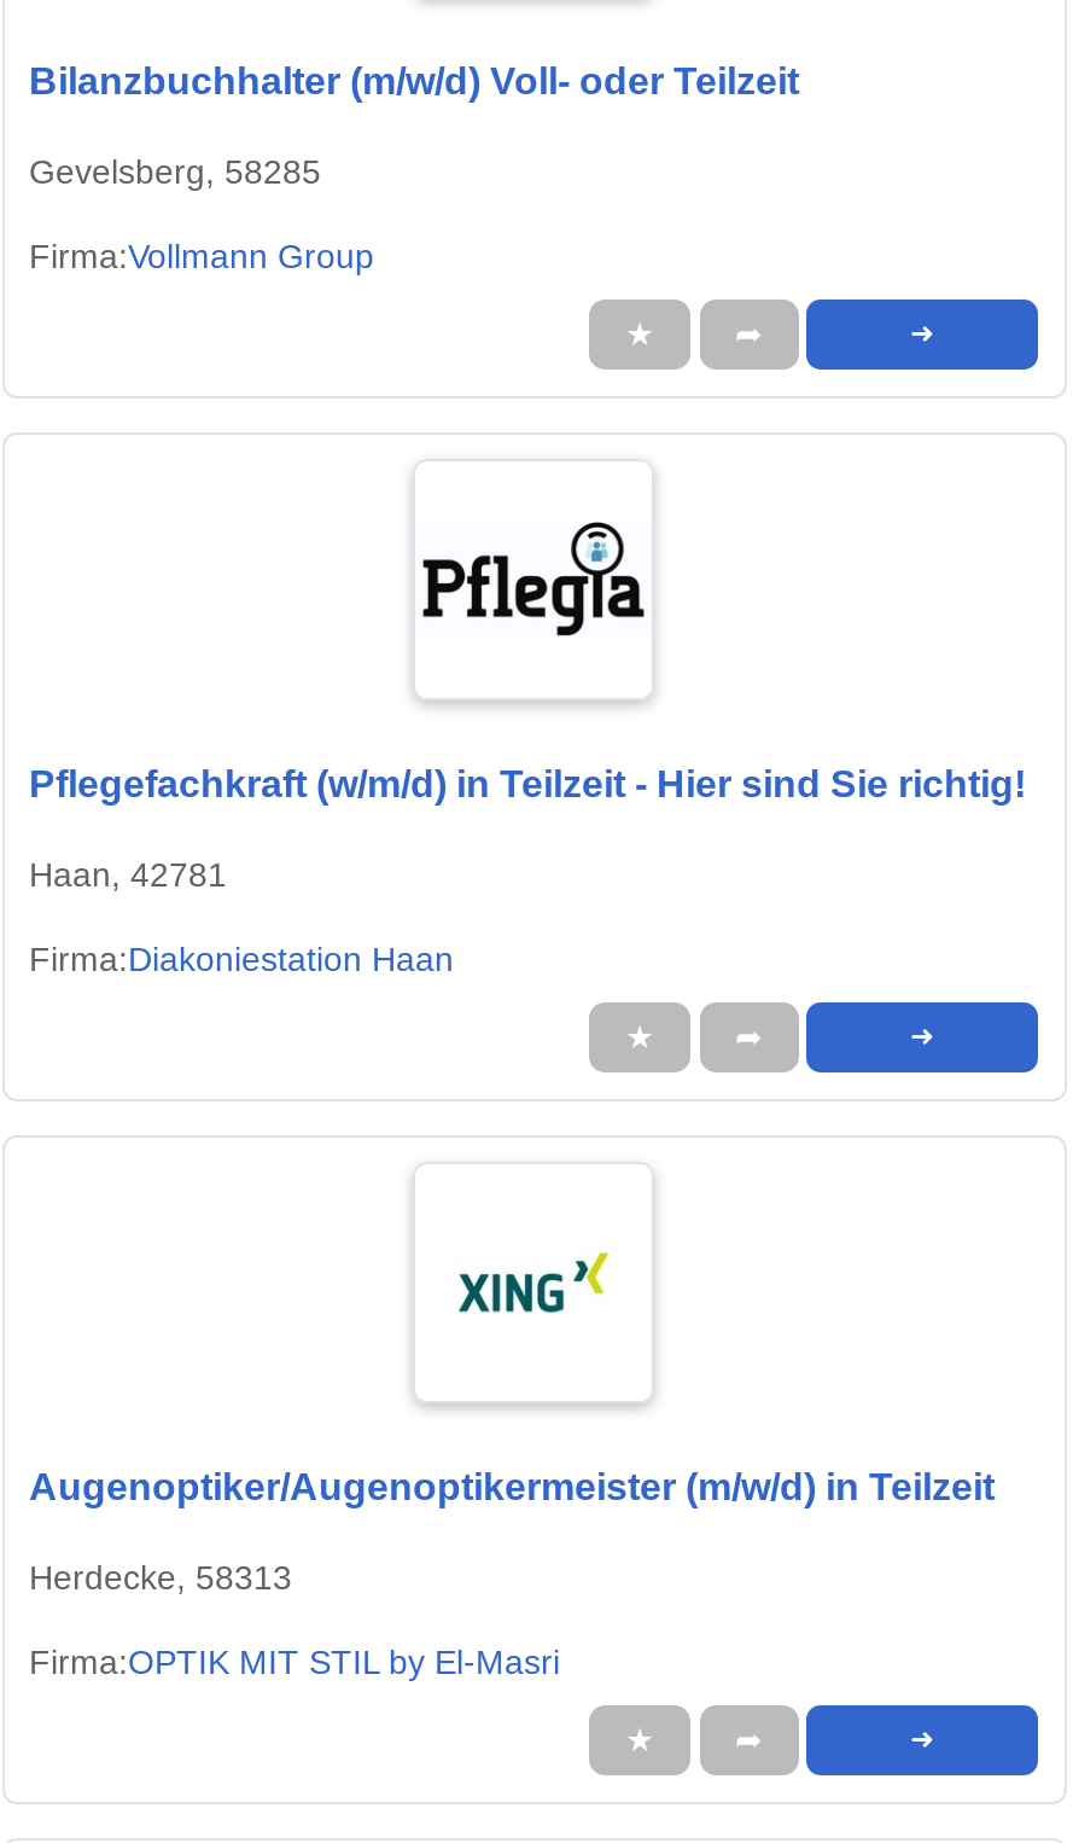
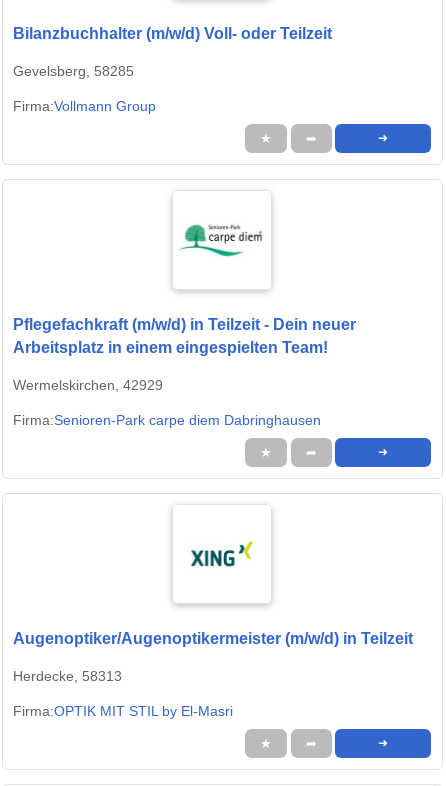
- [image]
+ [image]

- Pflegefachkraft (w/m/d) in Teilzeit - Hier sind Sie richtig!
+ Pflegefachkraft (m/w/d) in Teilzeit - Dein neuer
+ Arbeitsplatz in einem eingespielten Team!

- Haan, 42781
+ Wermelskirchen, 42929

- Firma:Diakoniestation Haan
+ Firma:Senioren-Park carpe diem Dabringhausen
